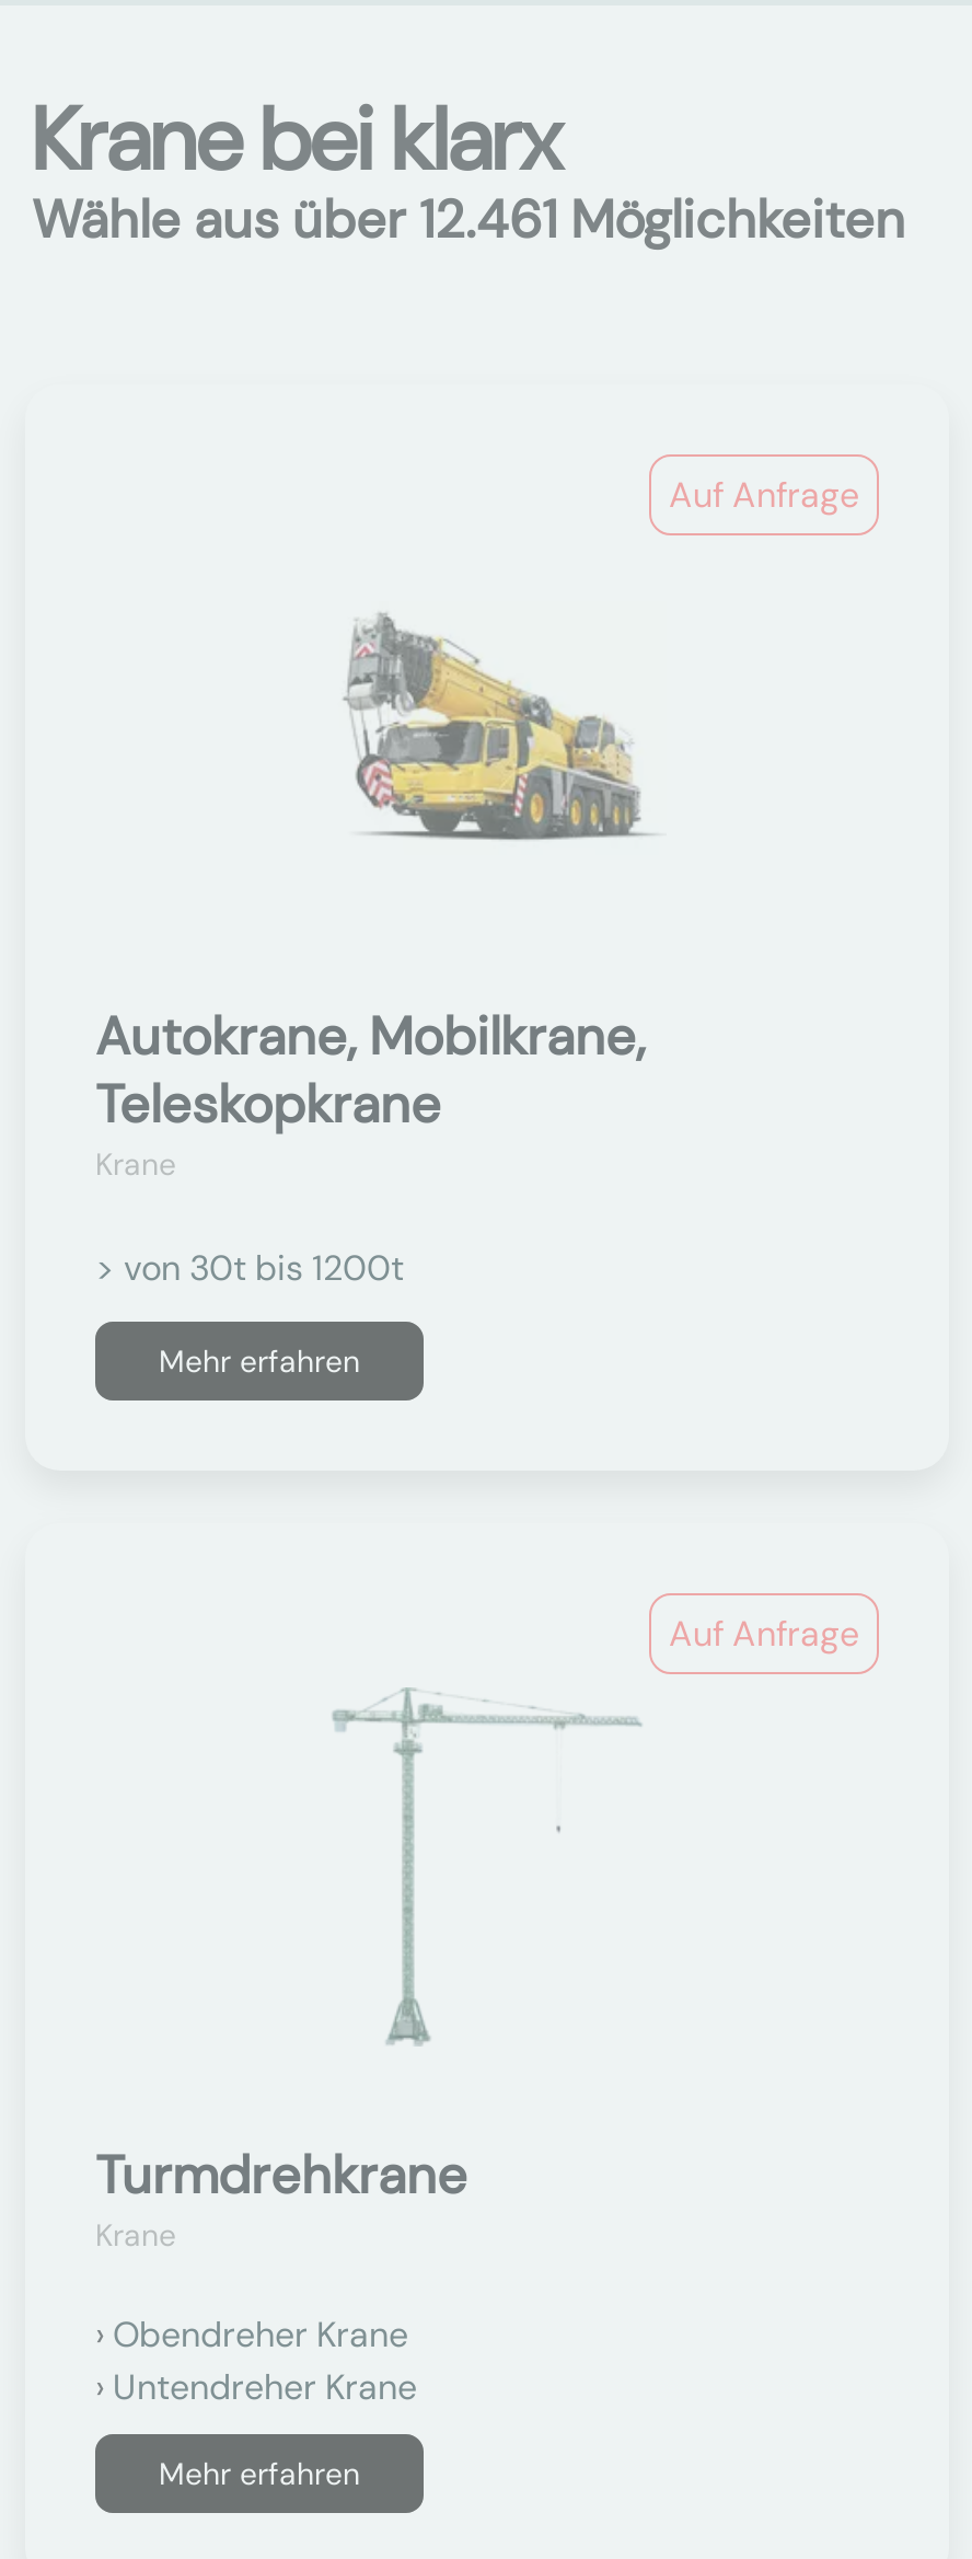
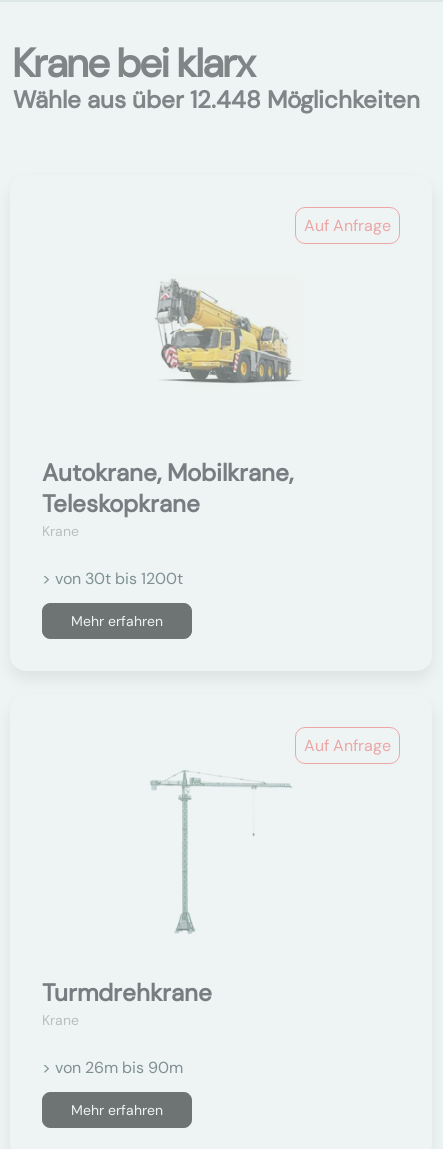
- Wähle aus über 12.461 Möglichkeiten
+ Wähle aus über 12.448 Möglichkeiten

- Obendreher Krane
- Untendreher Krane
+ > von 26m bis 90m
